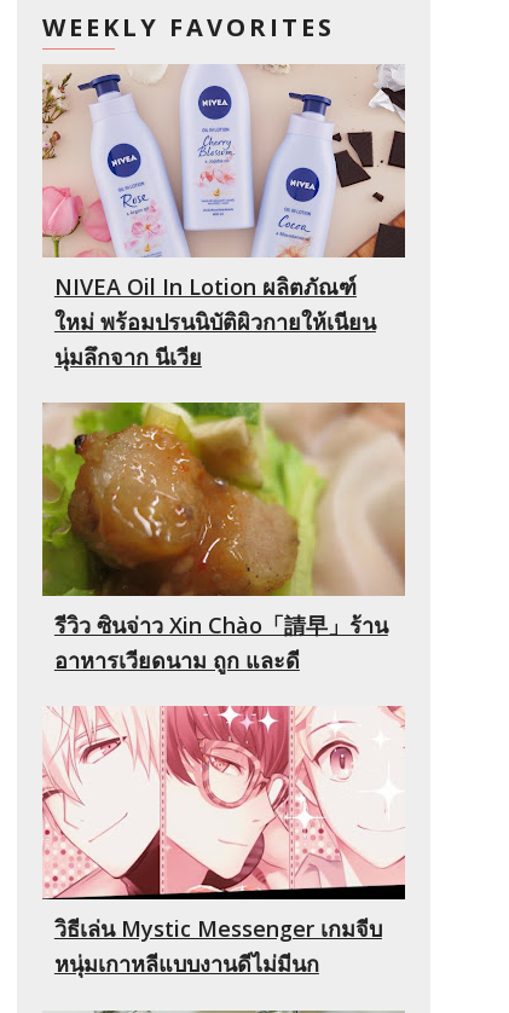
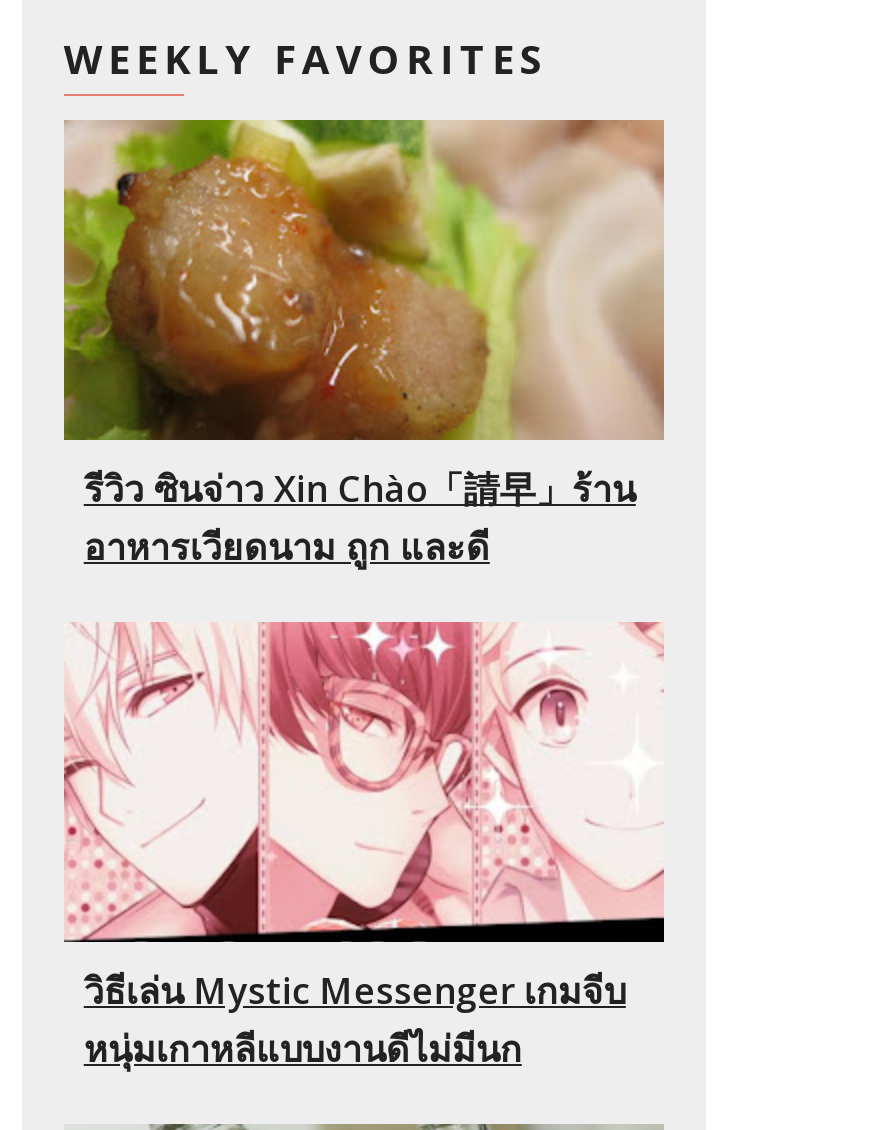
- [image]
- NIVEA Oil In Lotion ผลิตภัณฑ์
- ใหม่ พร้อมปรนนิบัติผิวกายให้เนียน
- นุ่มลึกจาก นีเวีย
